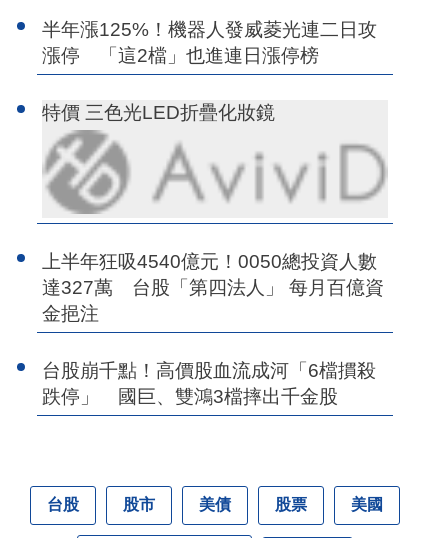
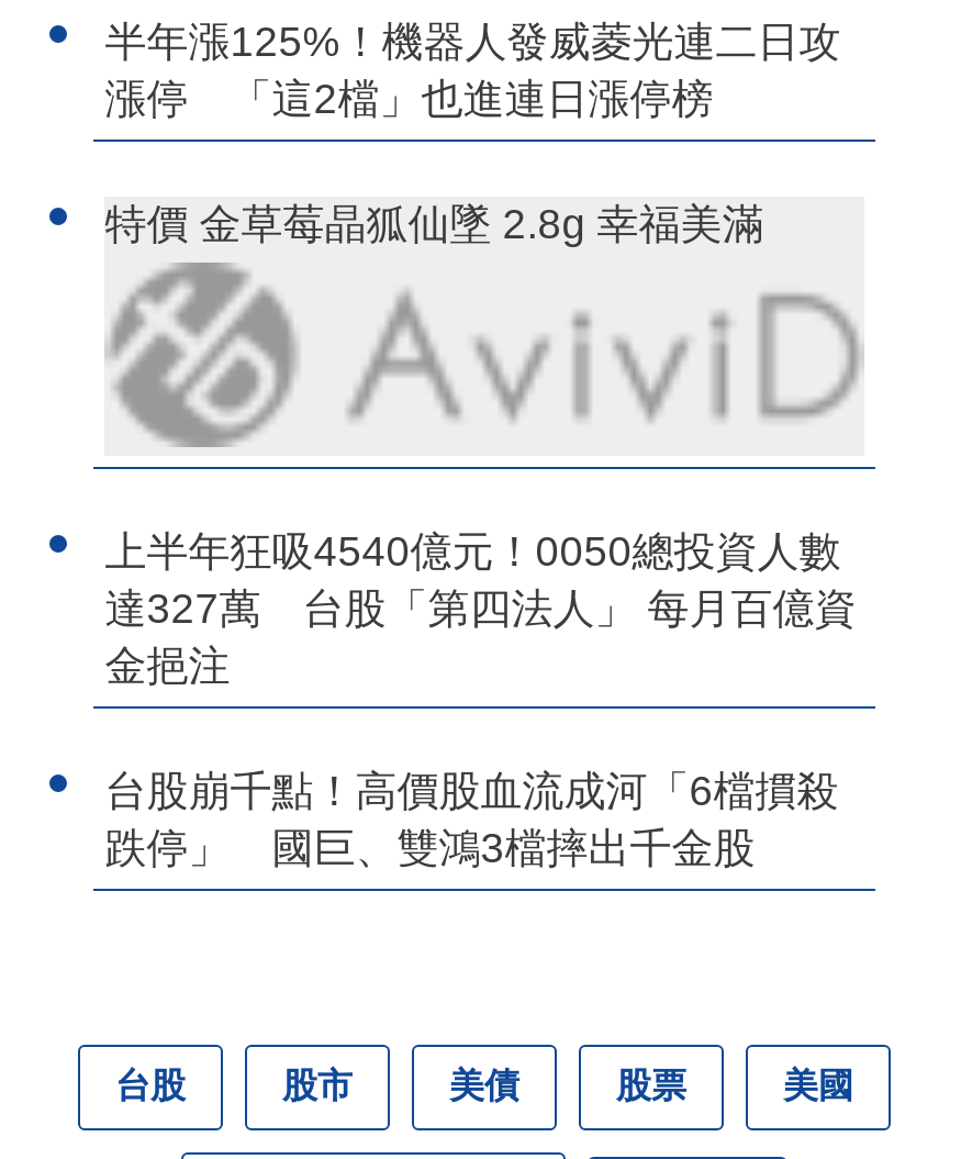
- 特價 三色光LED折疊化妝鏡
+ 特價 金草莓晶狐仙墜 2.8g 幸福美滿
